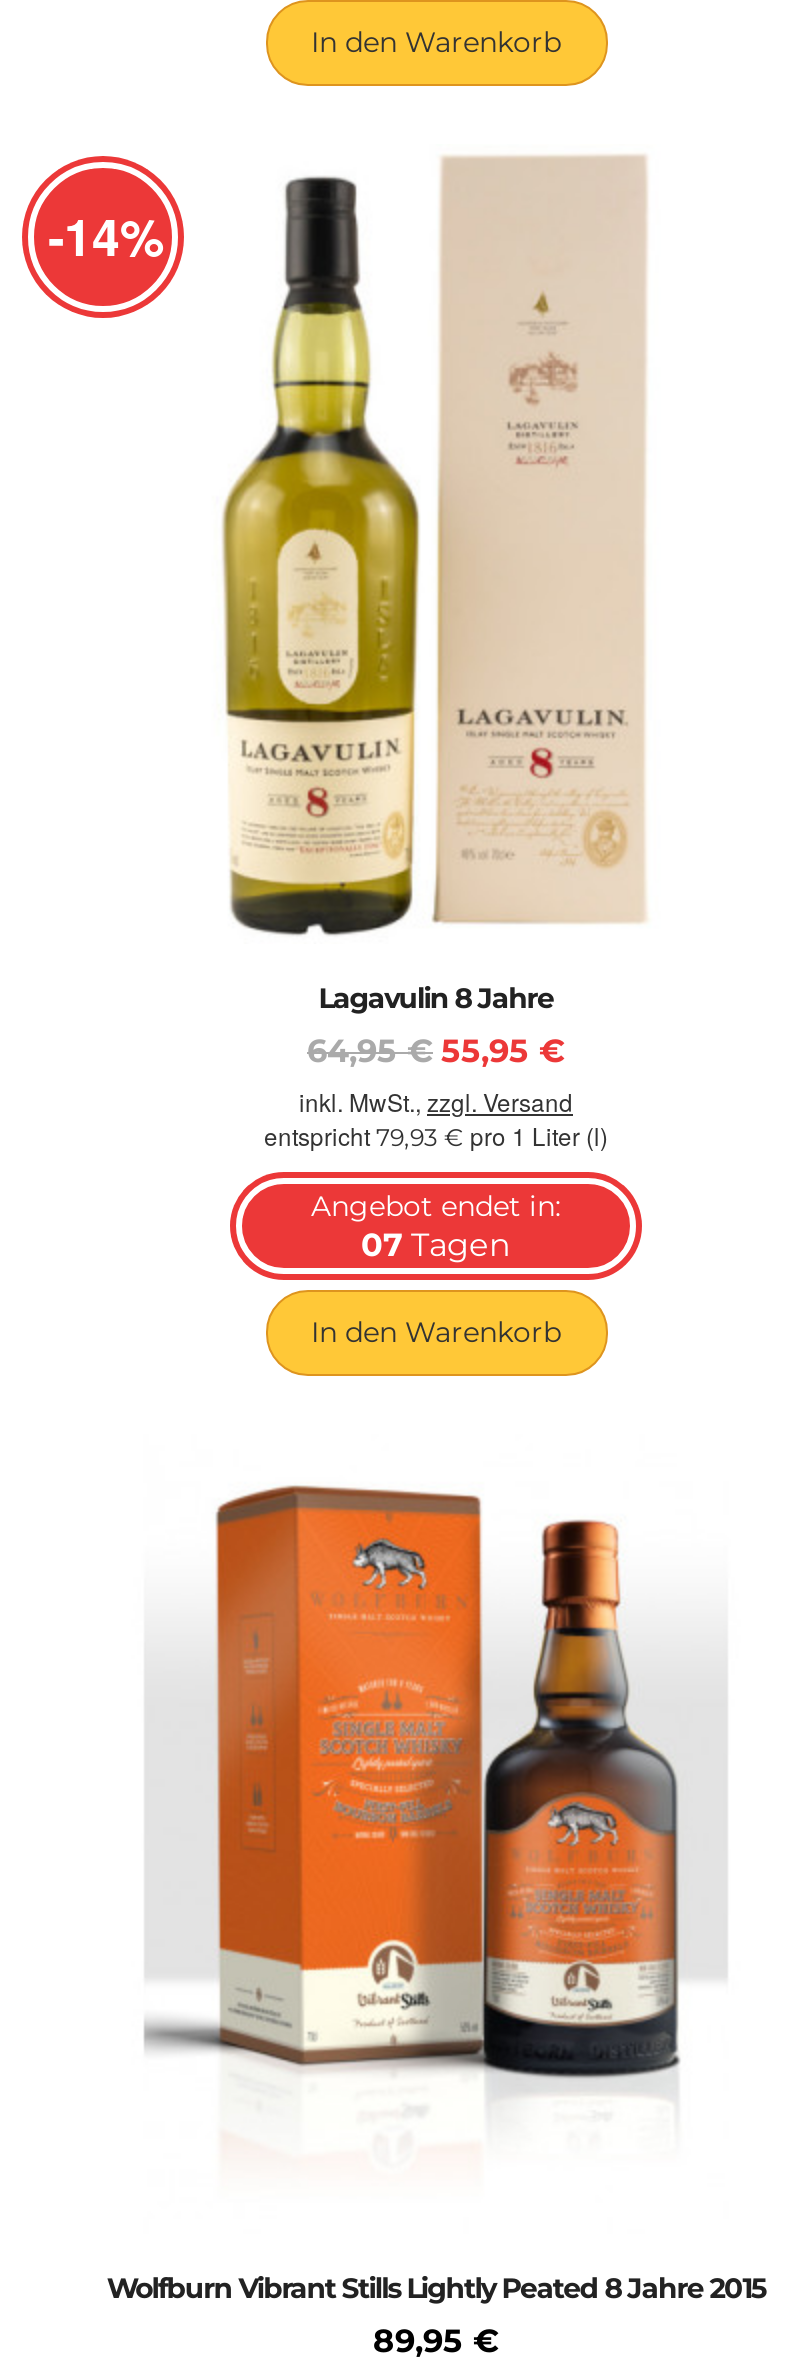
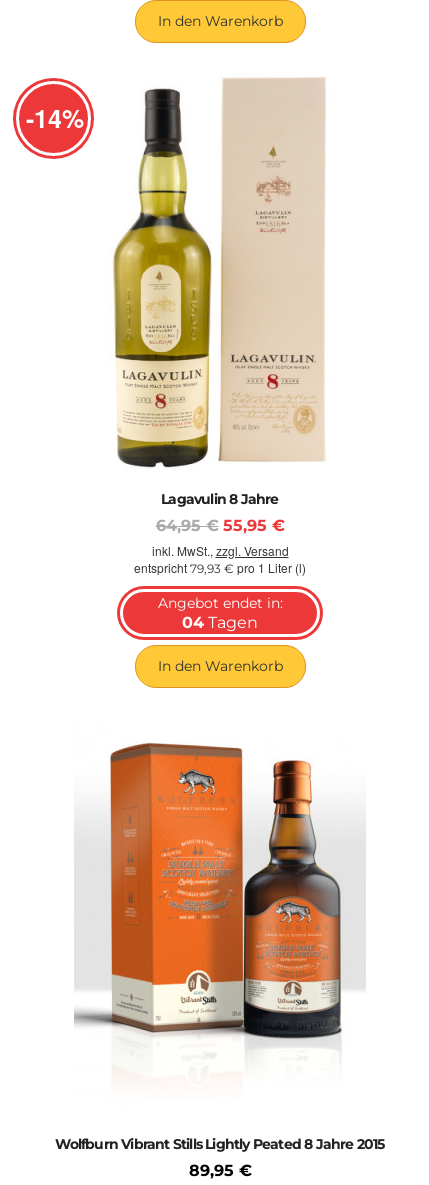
- 07 Tagen
+ 04 Tagen
